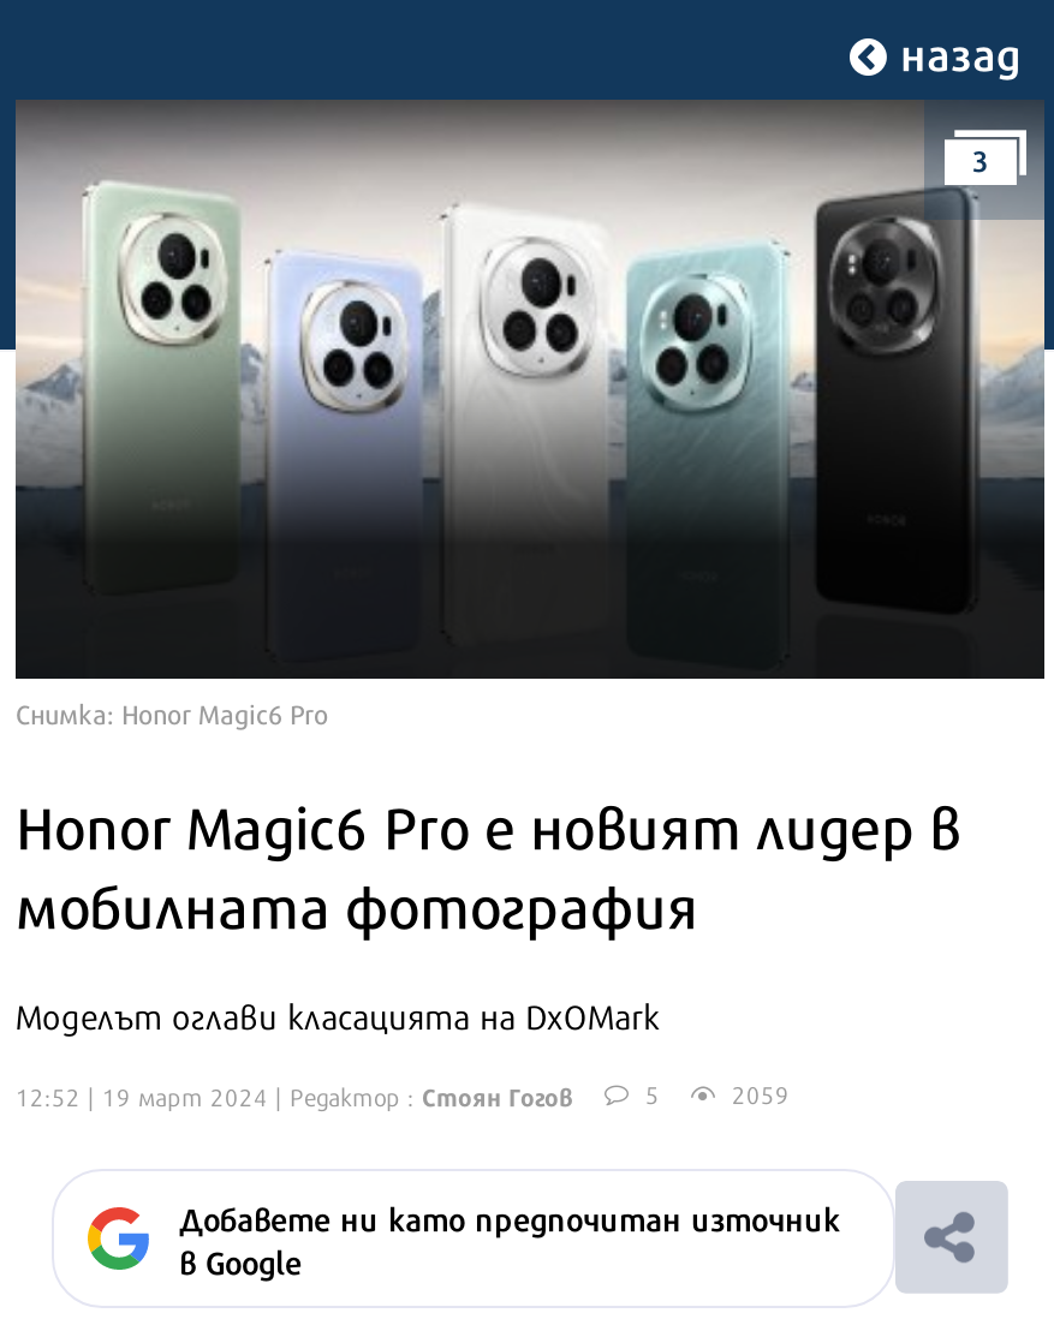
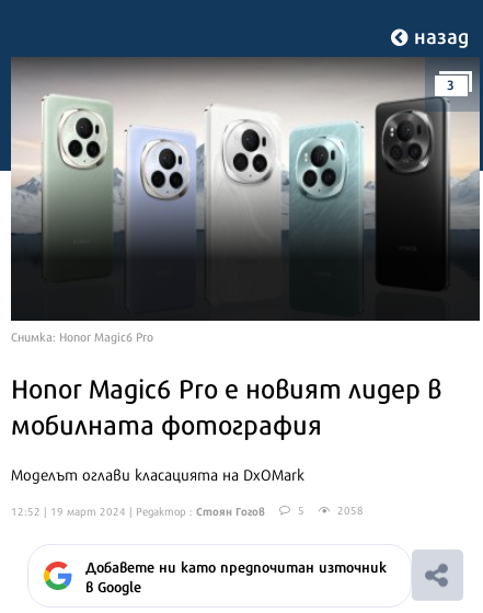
- 2059
+ 2058
